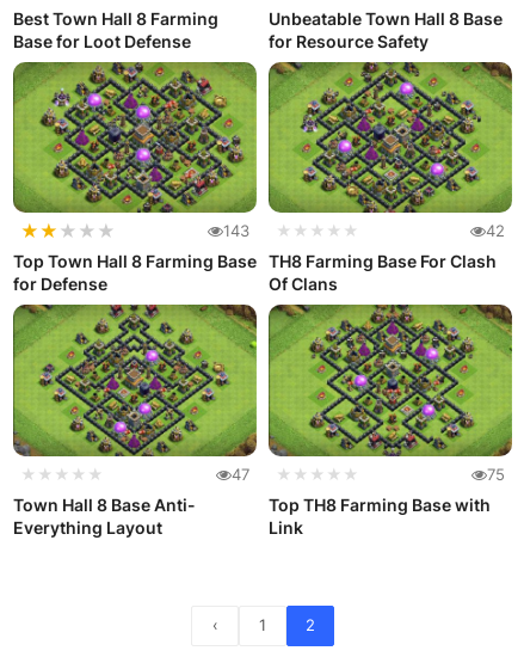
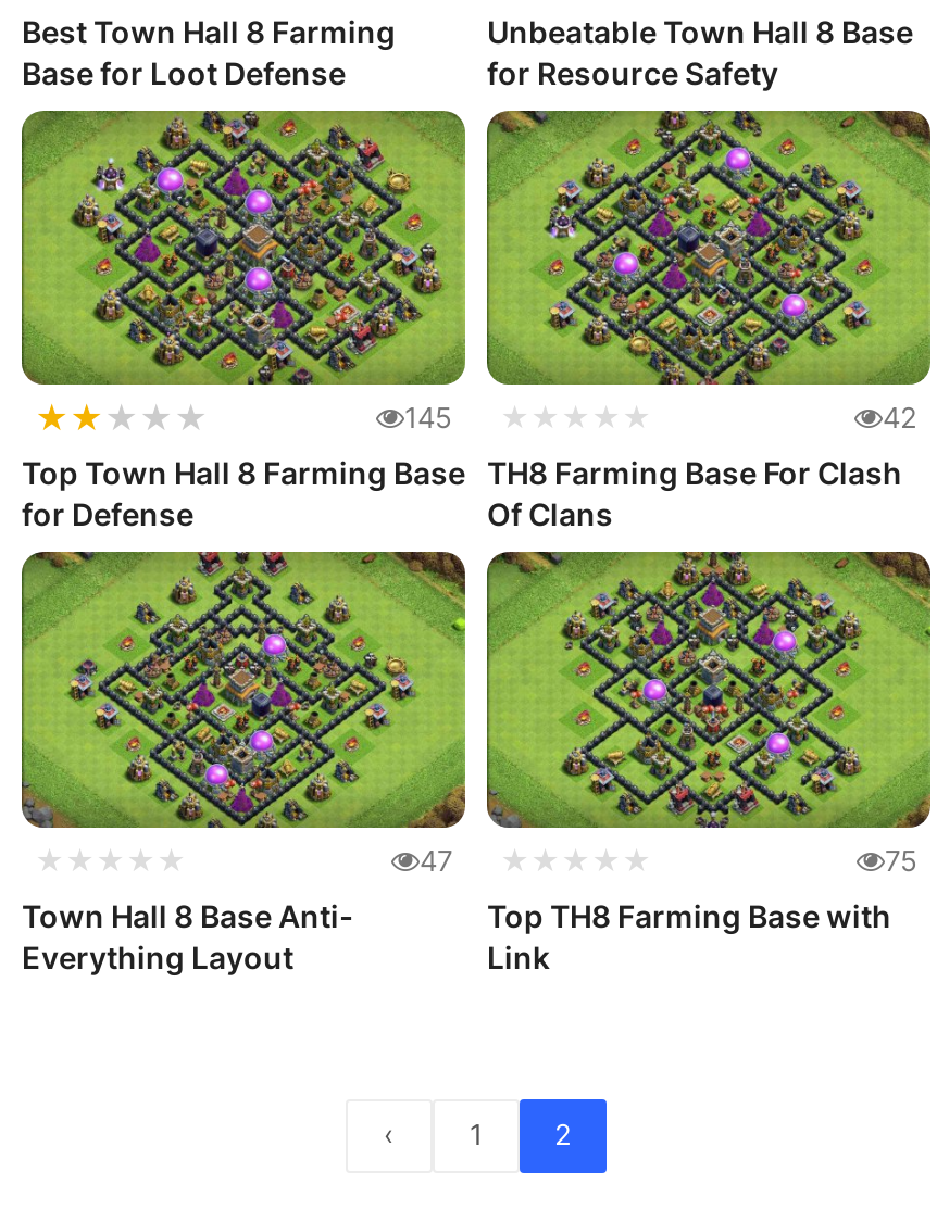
- 143
+ 145
